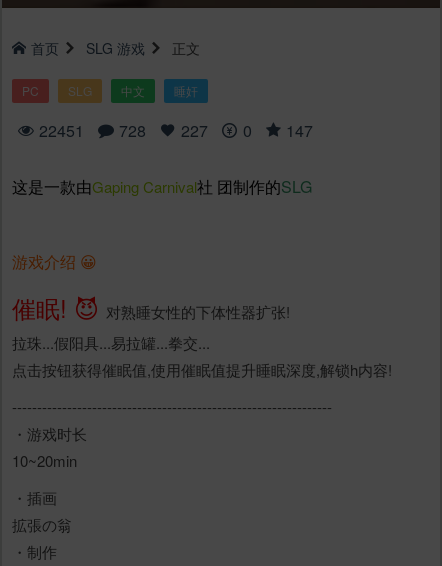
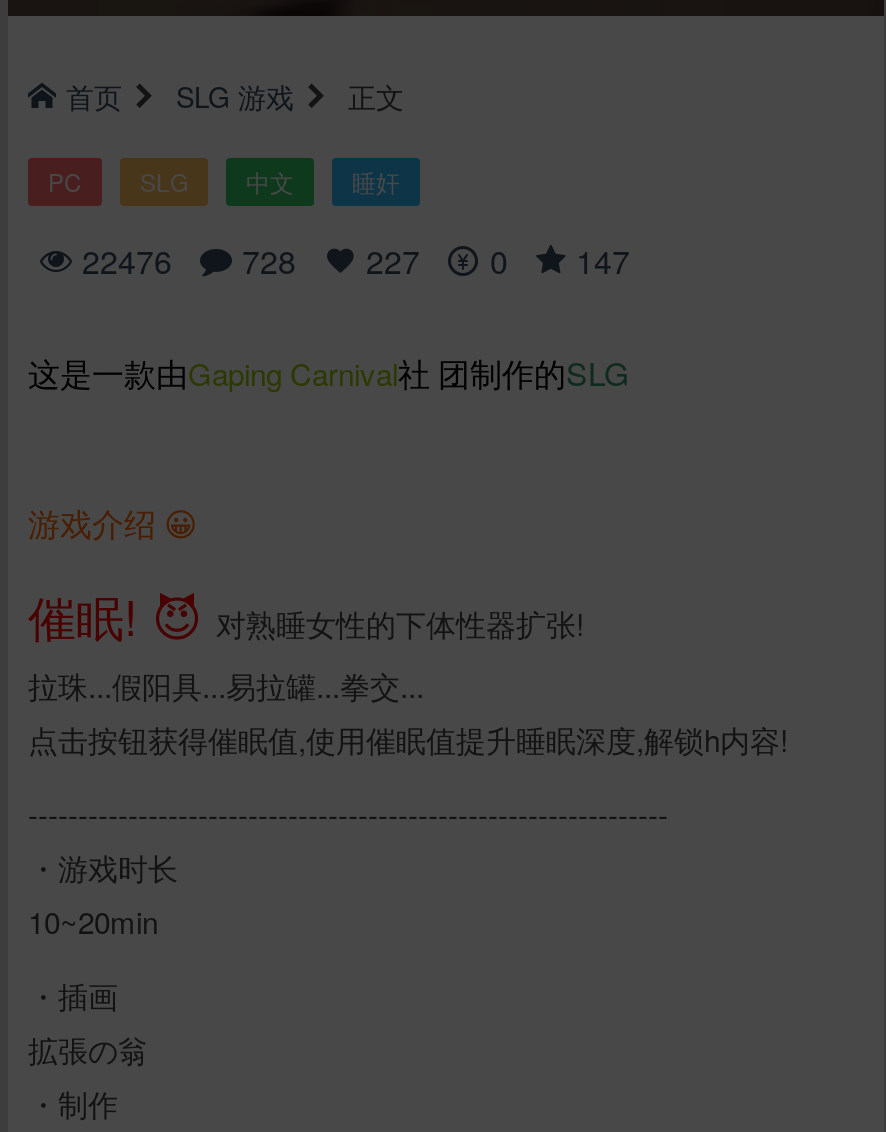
- 22451 728 227 0 147
+ 22476 728 227 0 147
